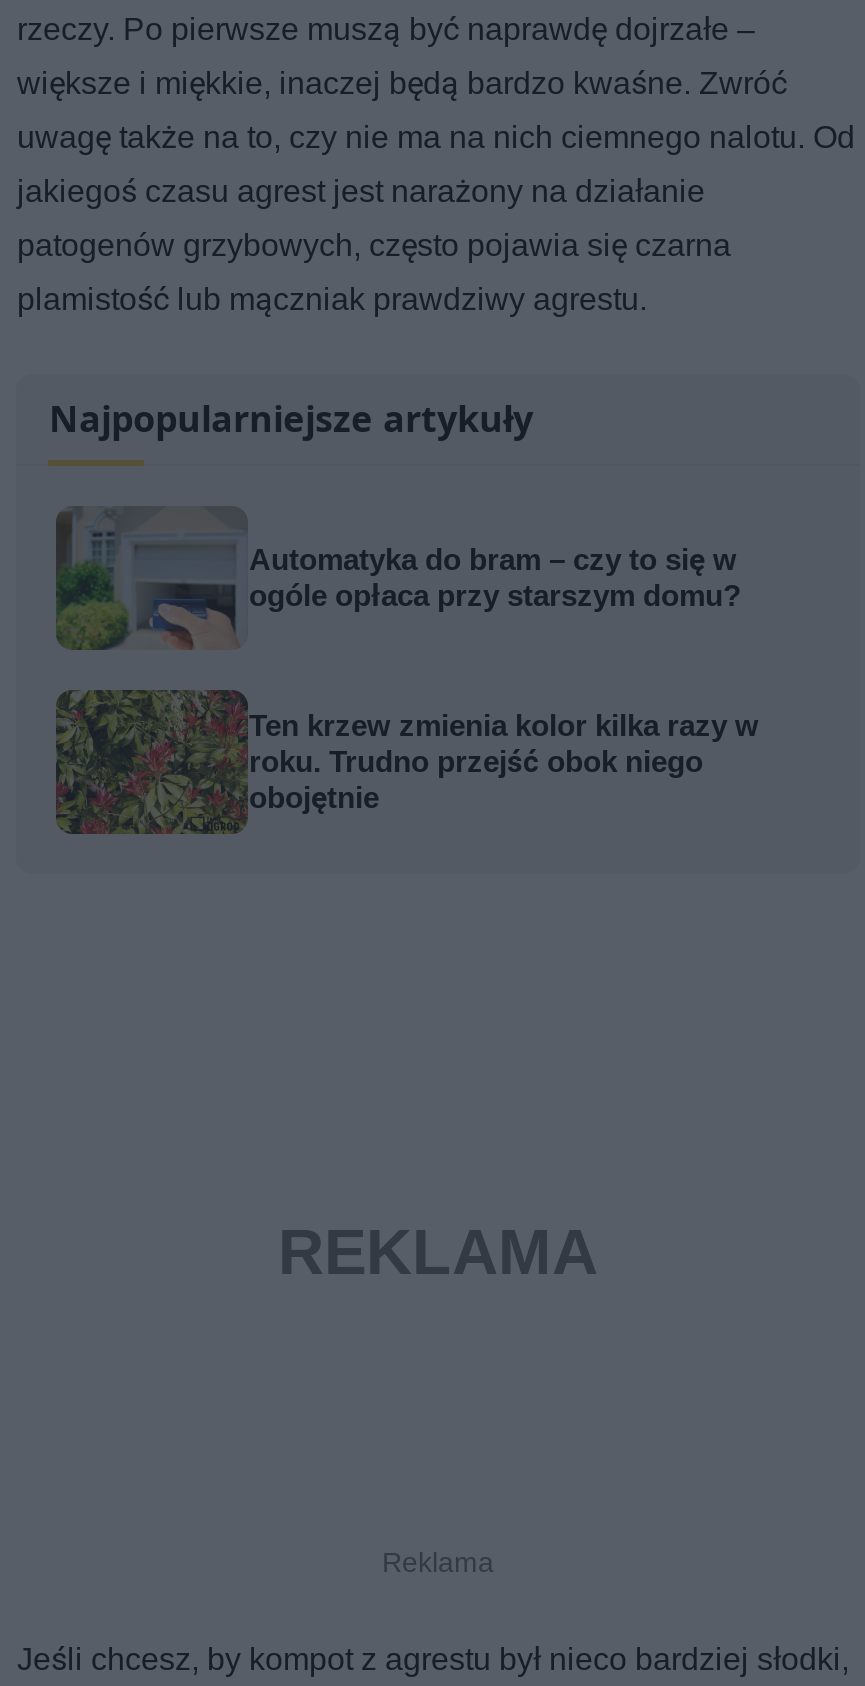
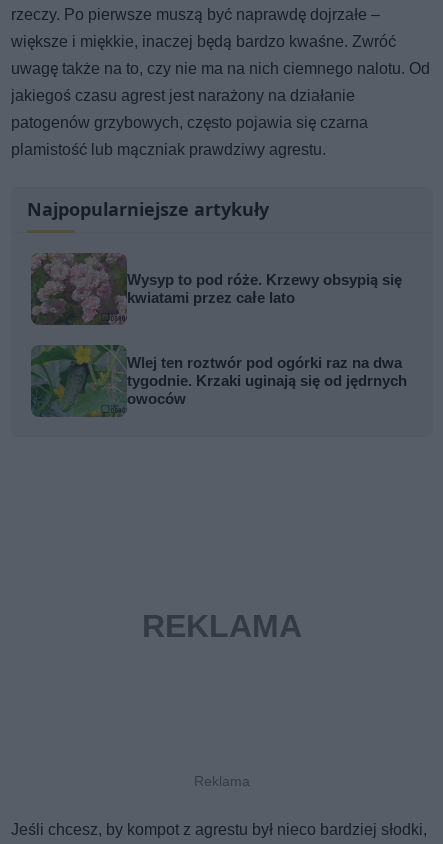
- [image]
- Automatyka do bram – czy to się w
- ogóle opłaca przy starszym domu?
+ [image]
+ Wysyp to pod róże. Krzewy obsypią się
+ kwiatami przez całe lato

- [image]
- Ten krzew zmienia kolor kilka razy w
- roku. Trudno przejść obok niego
- obojętnie
+ [image]
+ Wlej ten roztwór pod ogórki raz na dwa
+ tygodnie. Krzaki uginają się od jędrnych
+ owoców
